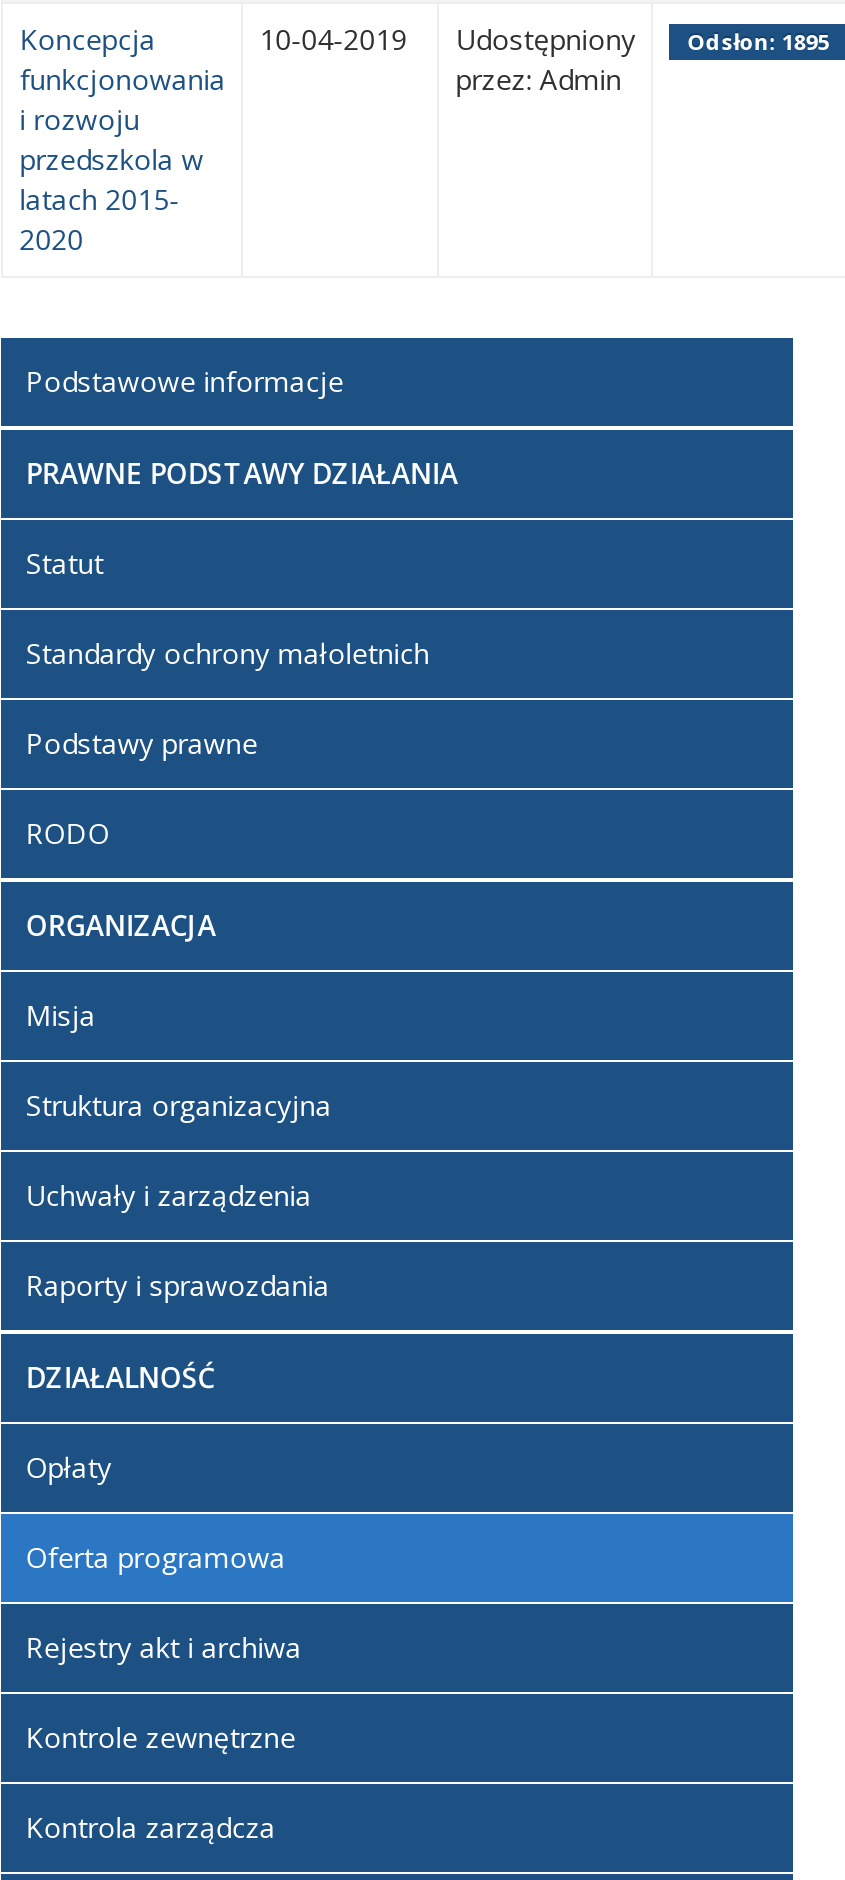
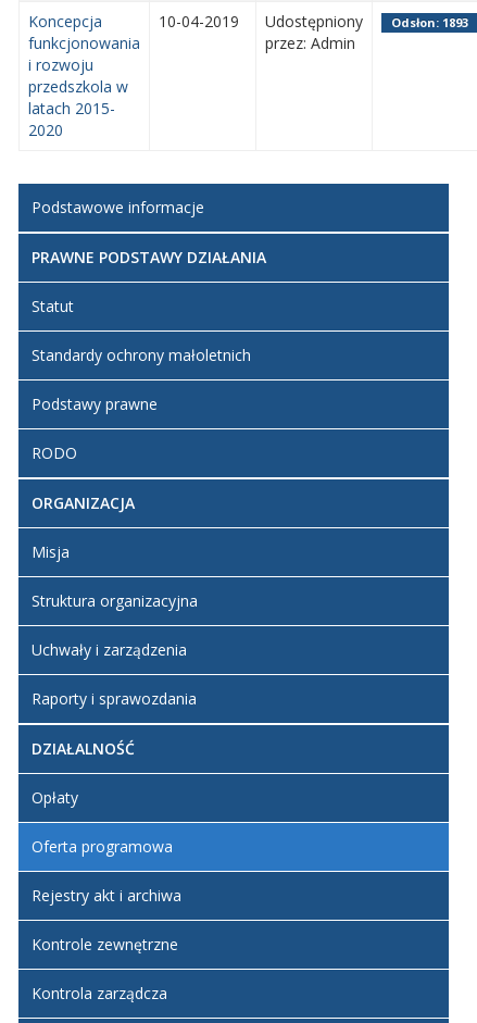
- 10-04-2019 Udostępniony Odsłon: 1895
+ 10-04-2019 Udostępniony Odsłon: 1893
